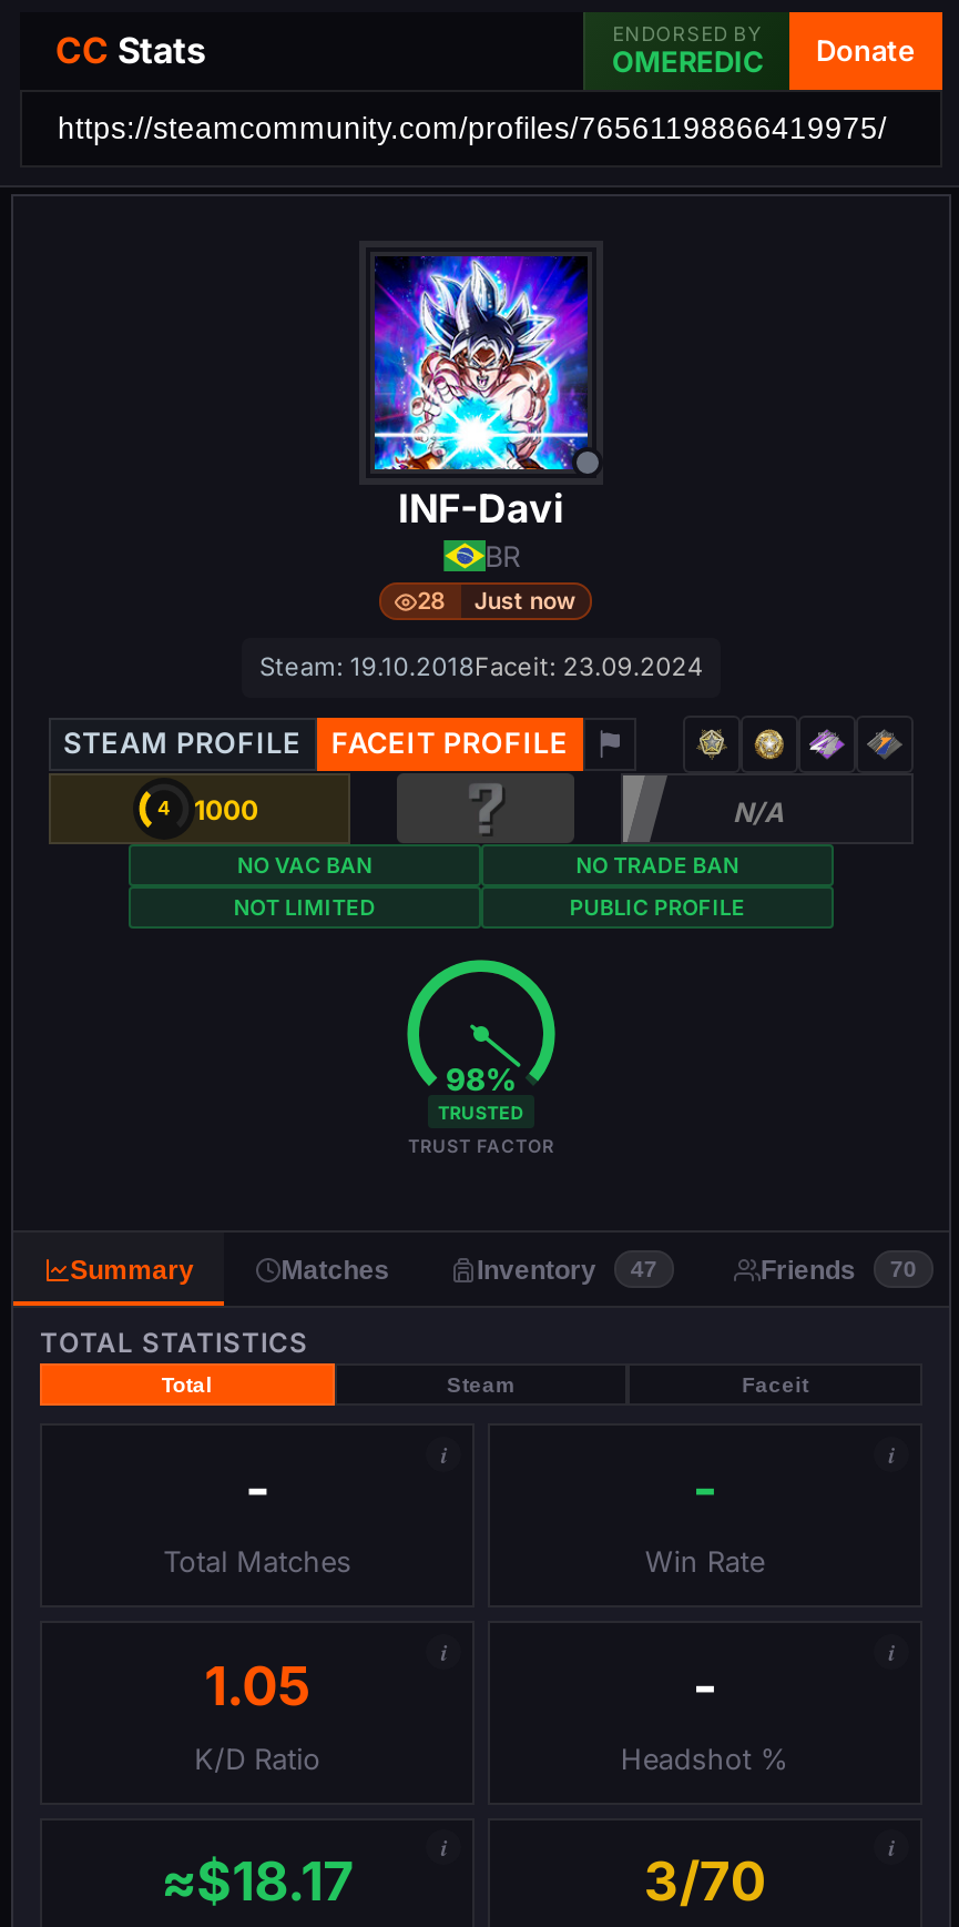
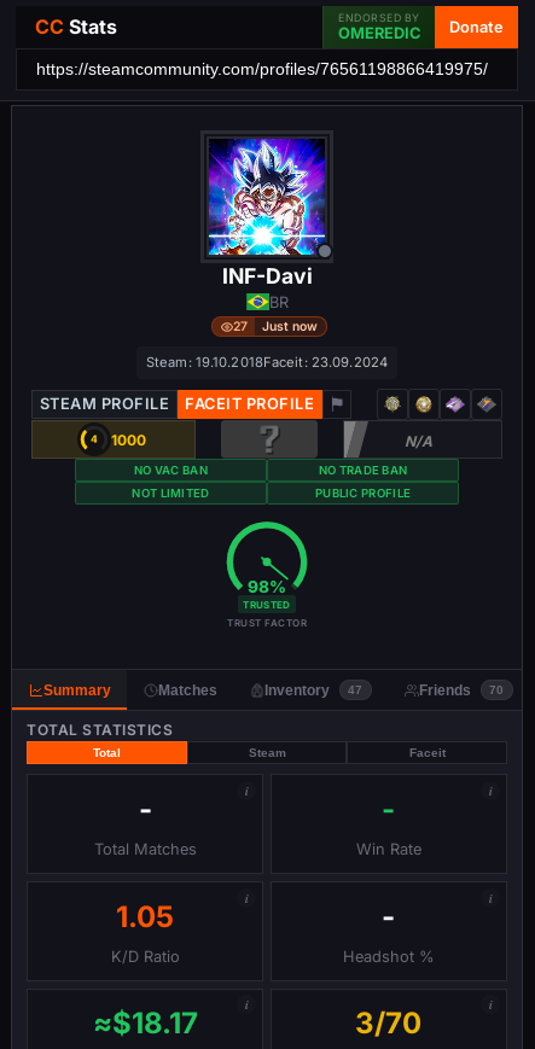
- 28 Just now
+ 27 Just now
